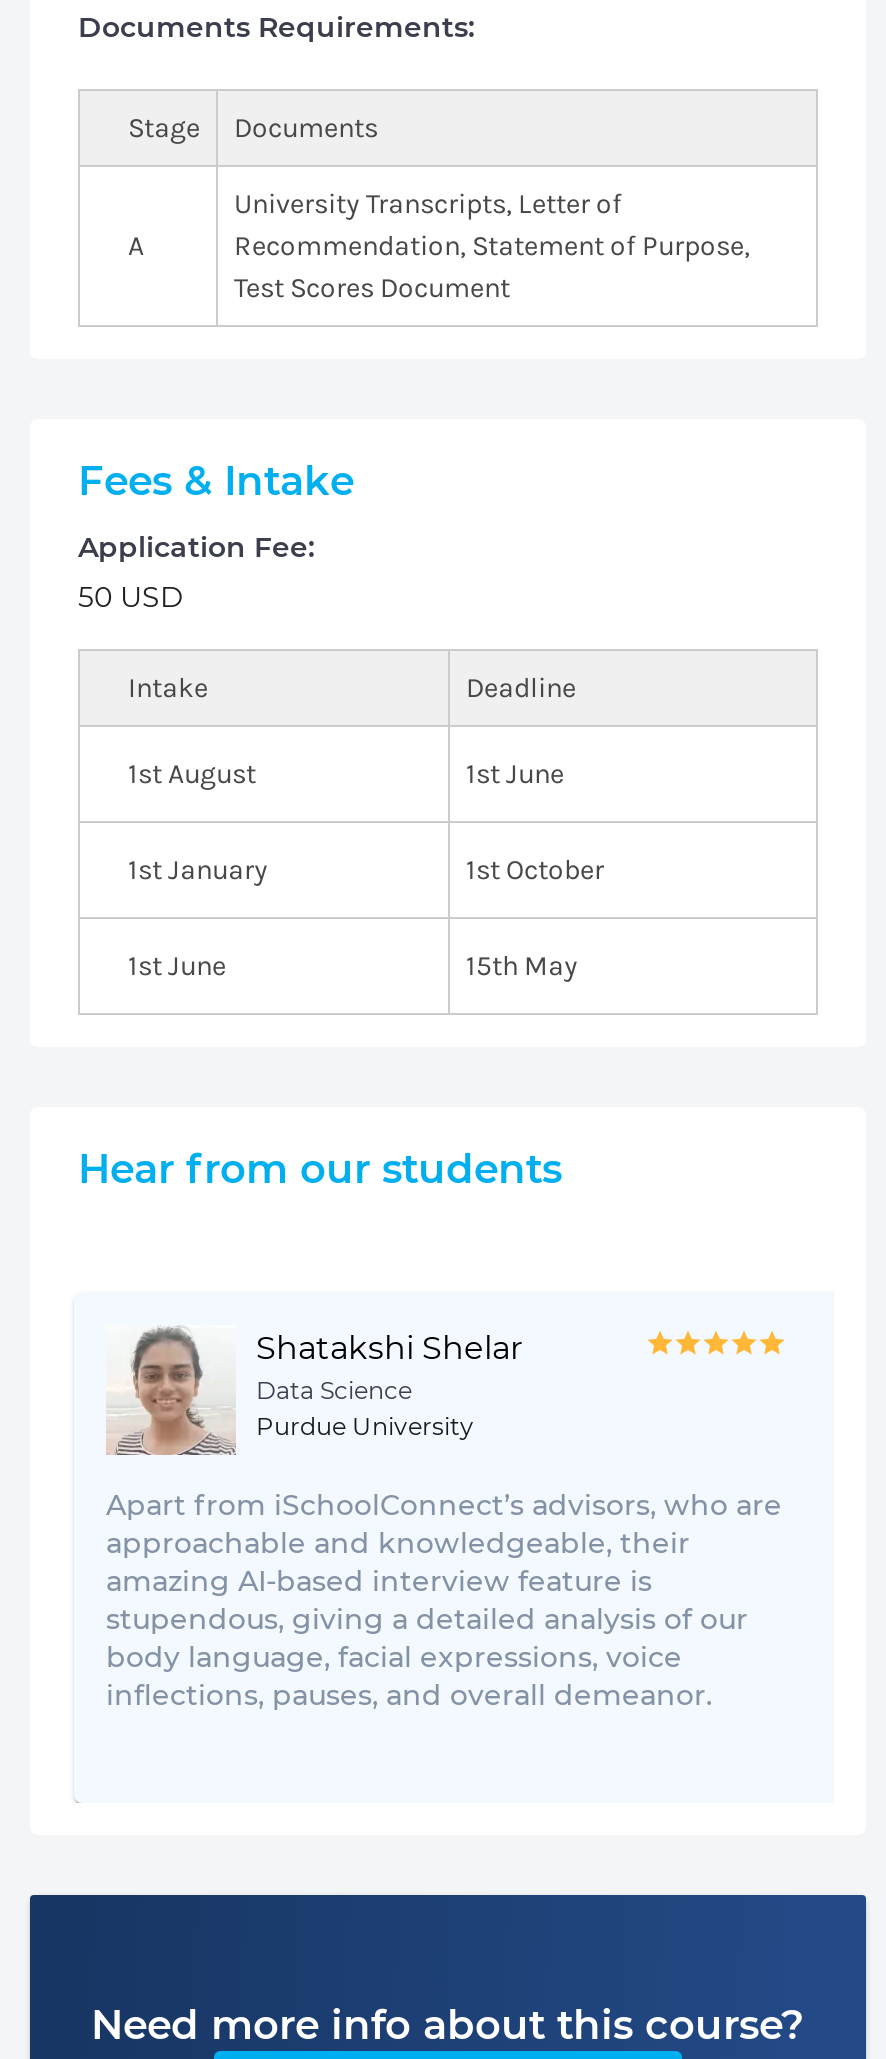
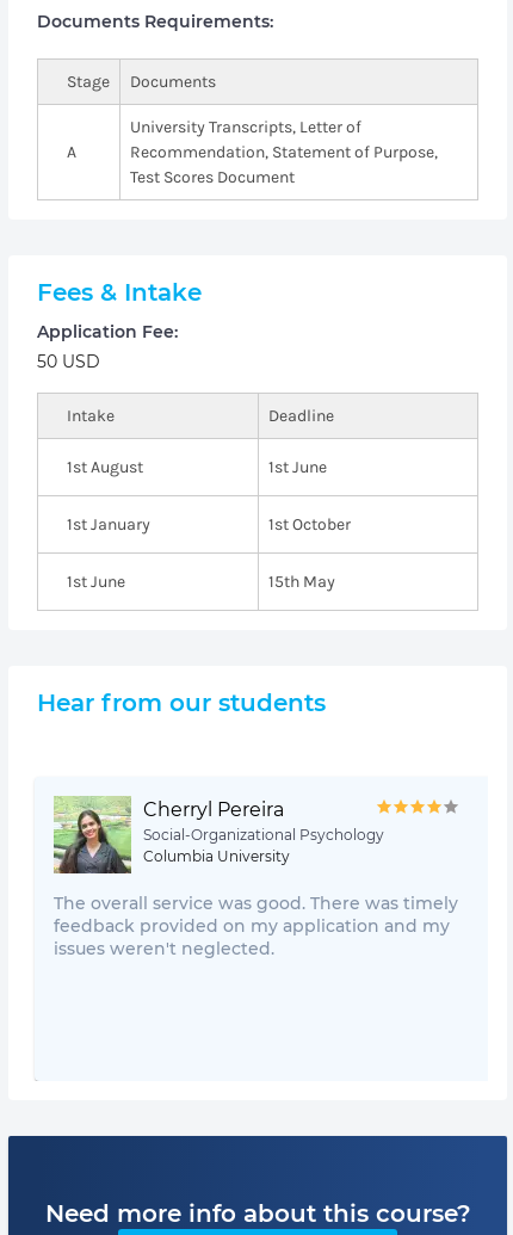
- [image]
- Shatakshi Shelar
- Data Science
- Purdue University
+ [image]
+ Cherryl Pereira
+ Social-Organizational Psychology
+ Columbia University

- Apart from iSchoolConnect’s advisors, who are
- approachable and knowledgeable, their
- amazing AI-based interview feature is
- stupendous, giving a detailed analysis of our
- body language, facial expressions, voice
- inflections, pauses, and overall demeanor.
+ The overall service was good. There was timely
+ feedback provided on my application and my
+ issues weren't neglected.
